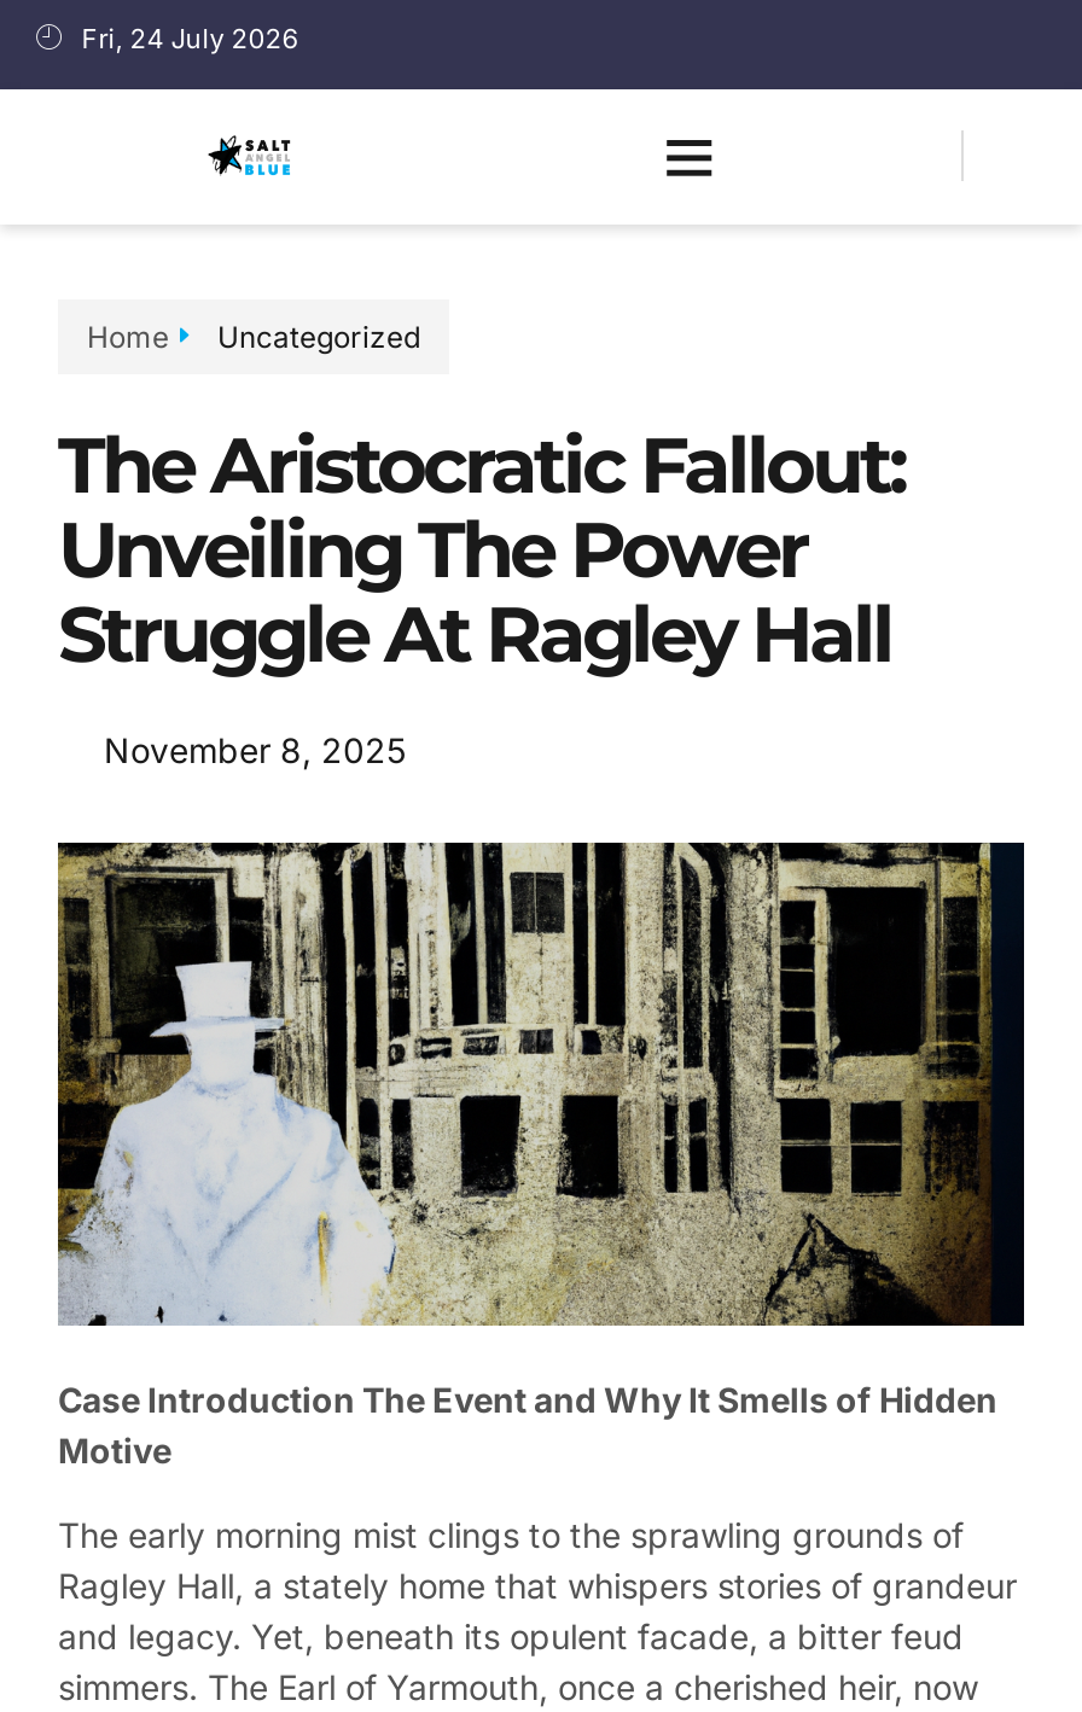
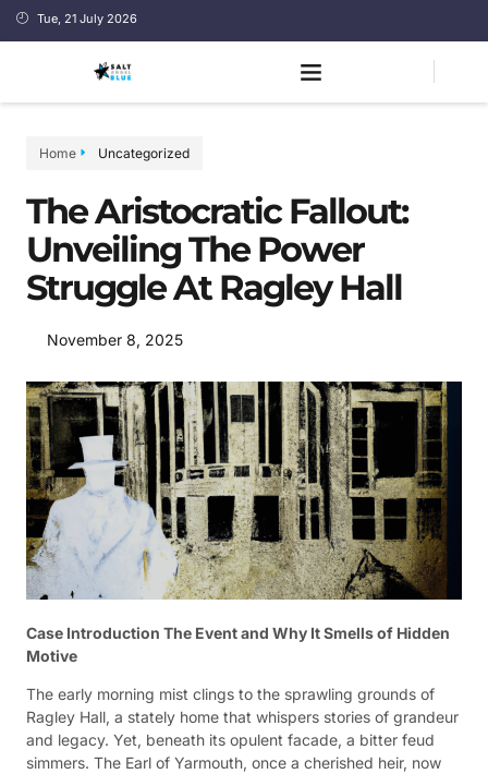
- Fri, 24 July 2026
+ Tue, 21 July 2026
